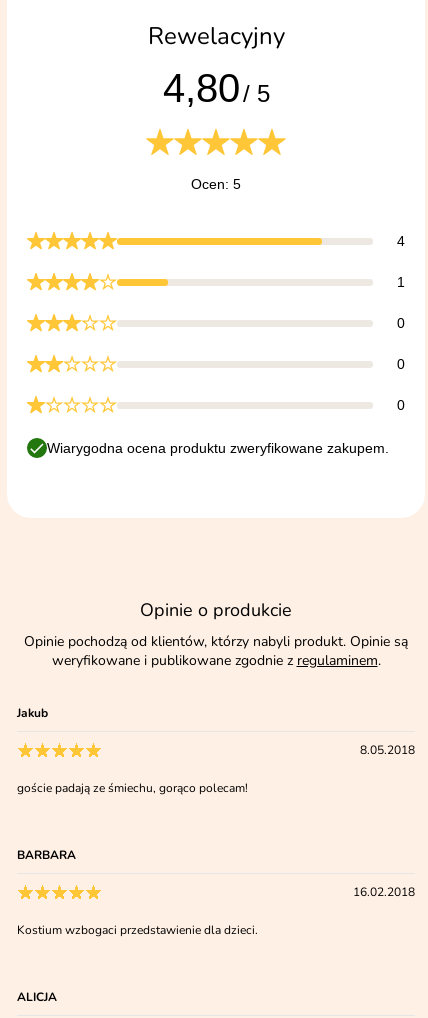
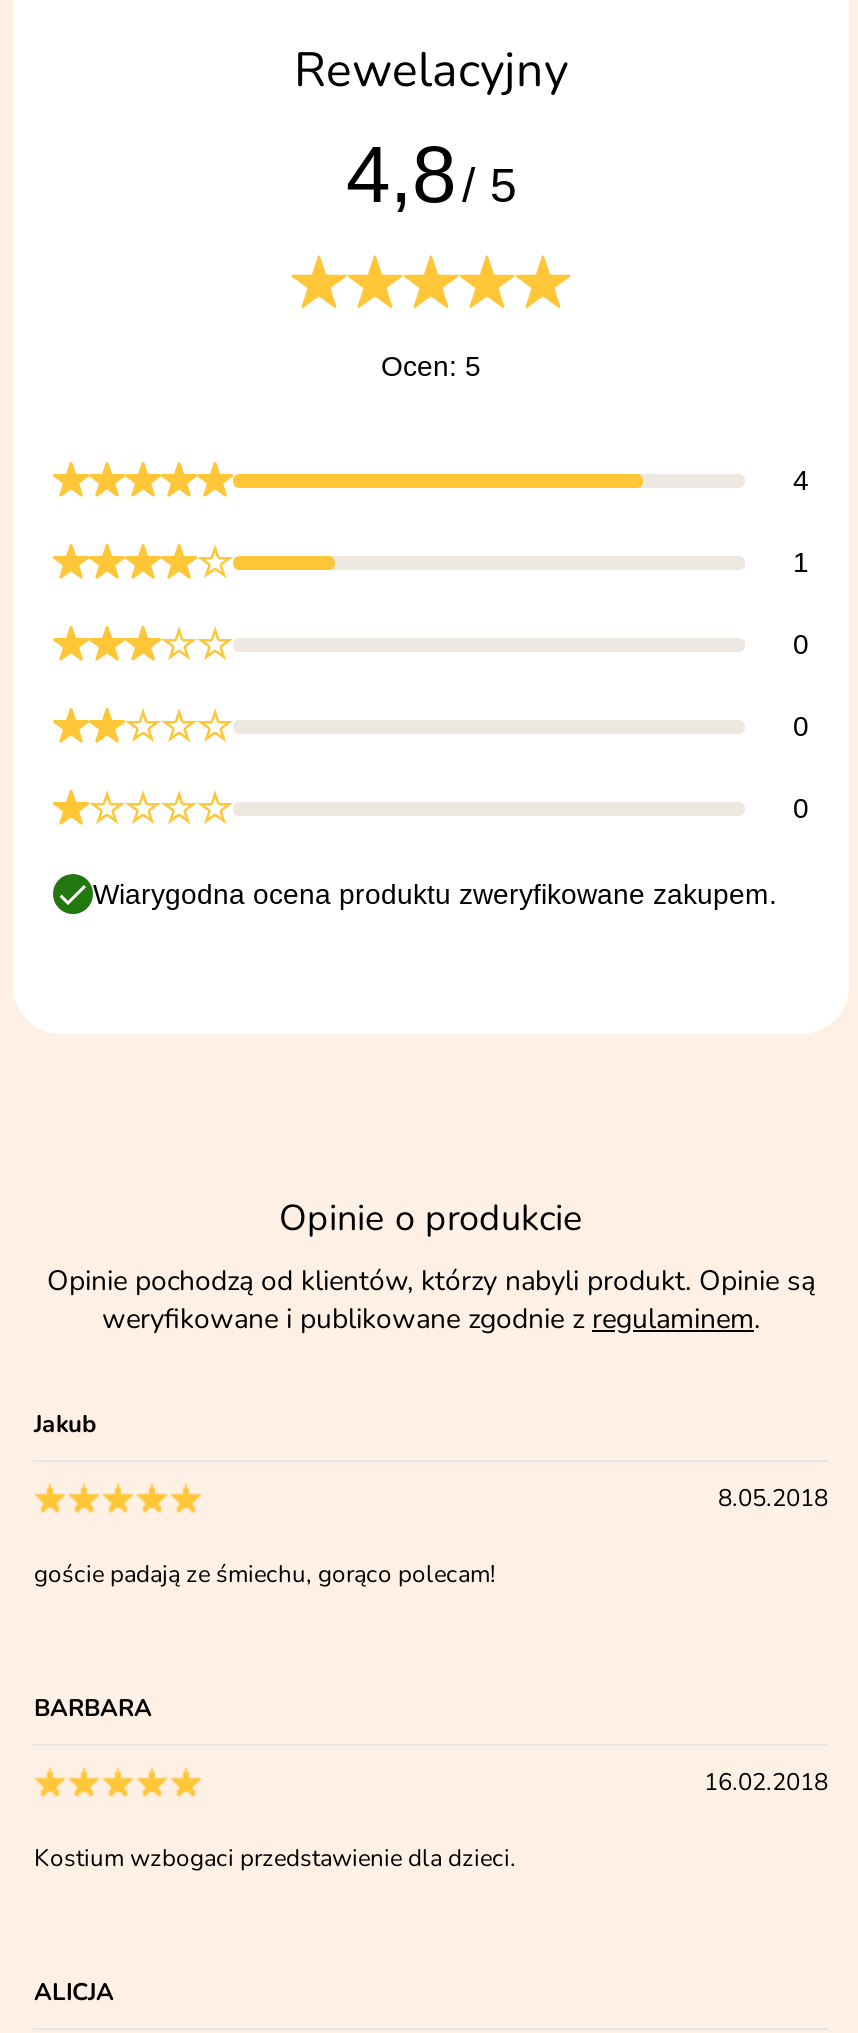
- 4,80 / 5
+ 4,8 / 5
